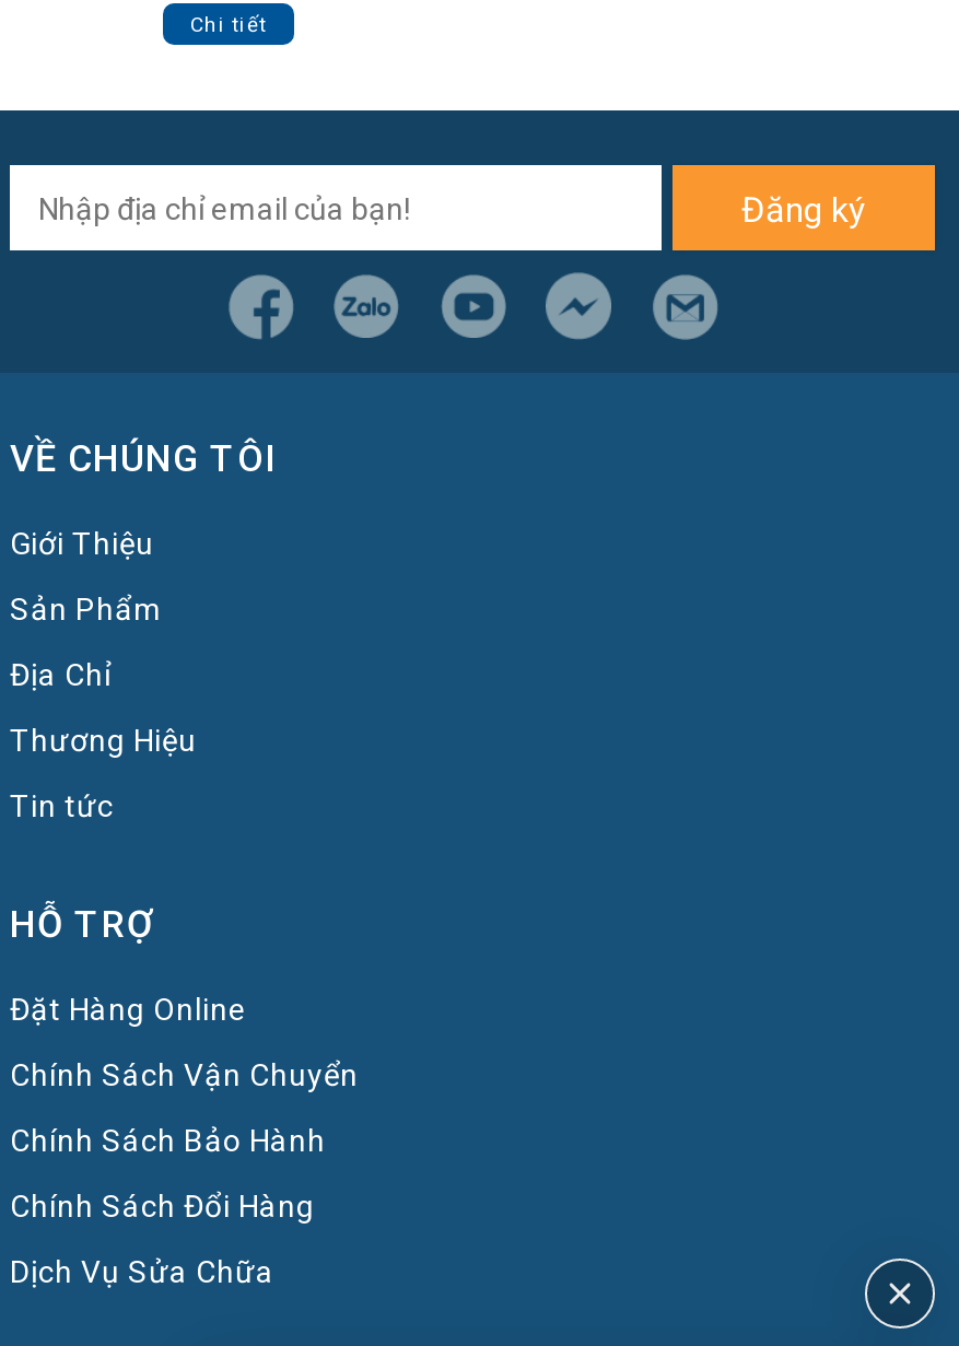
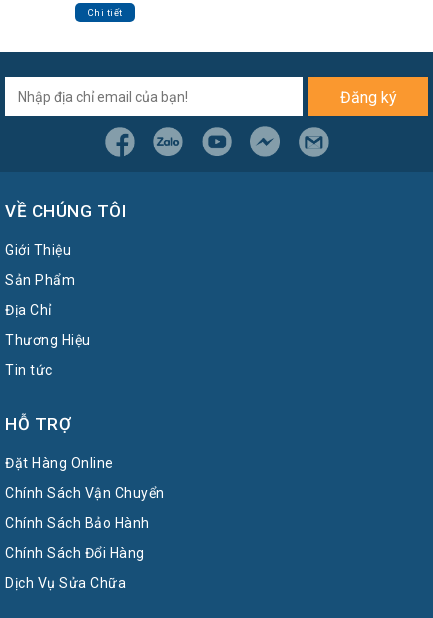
- [image]
